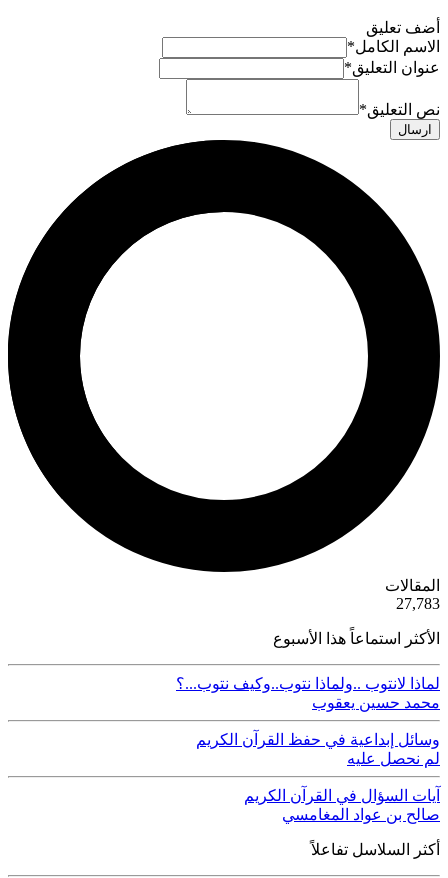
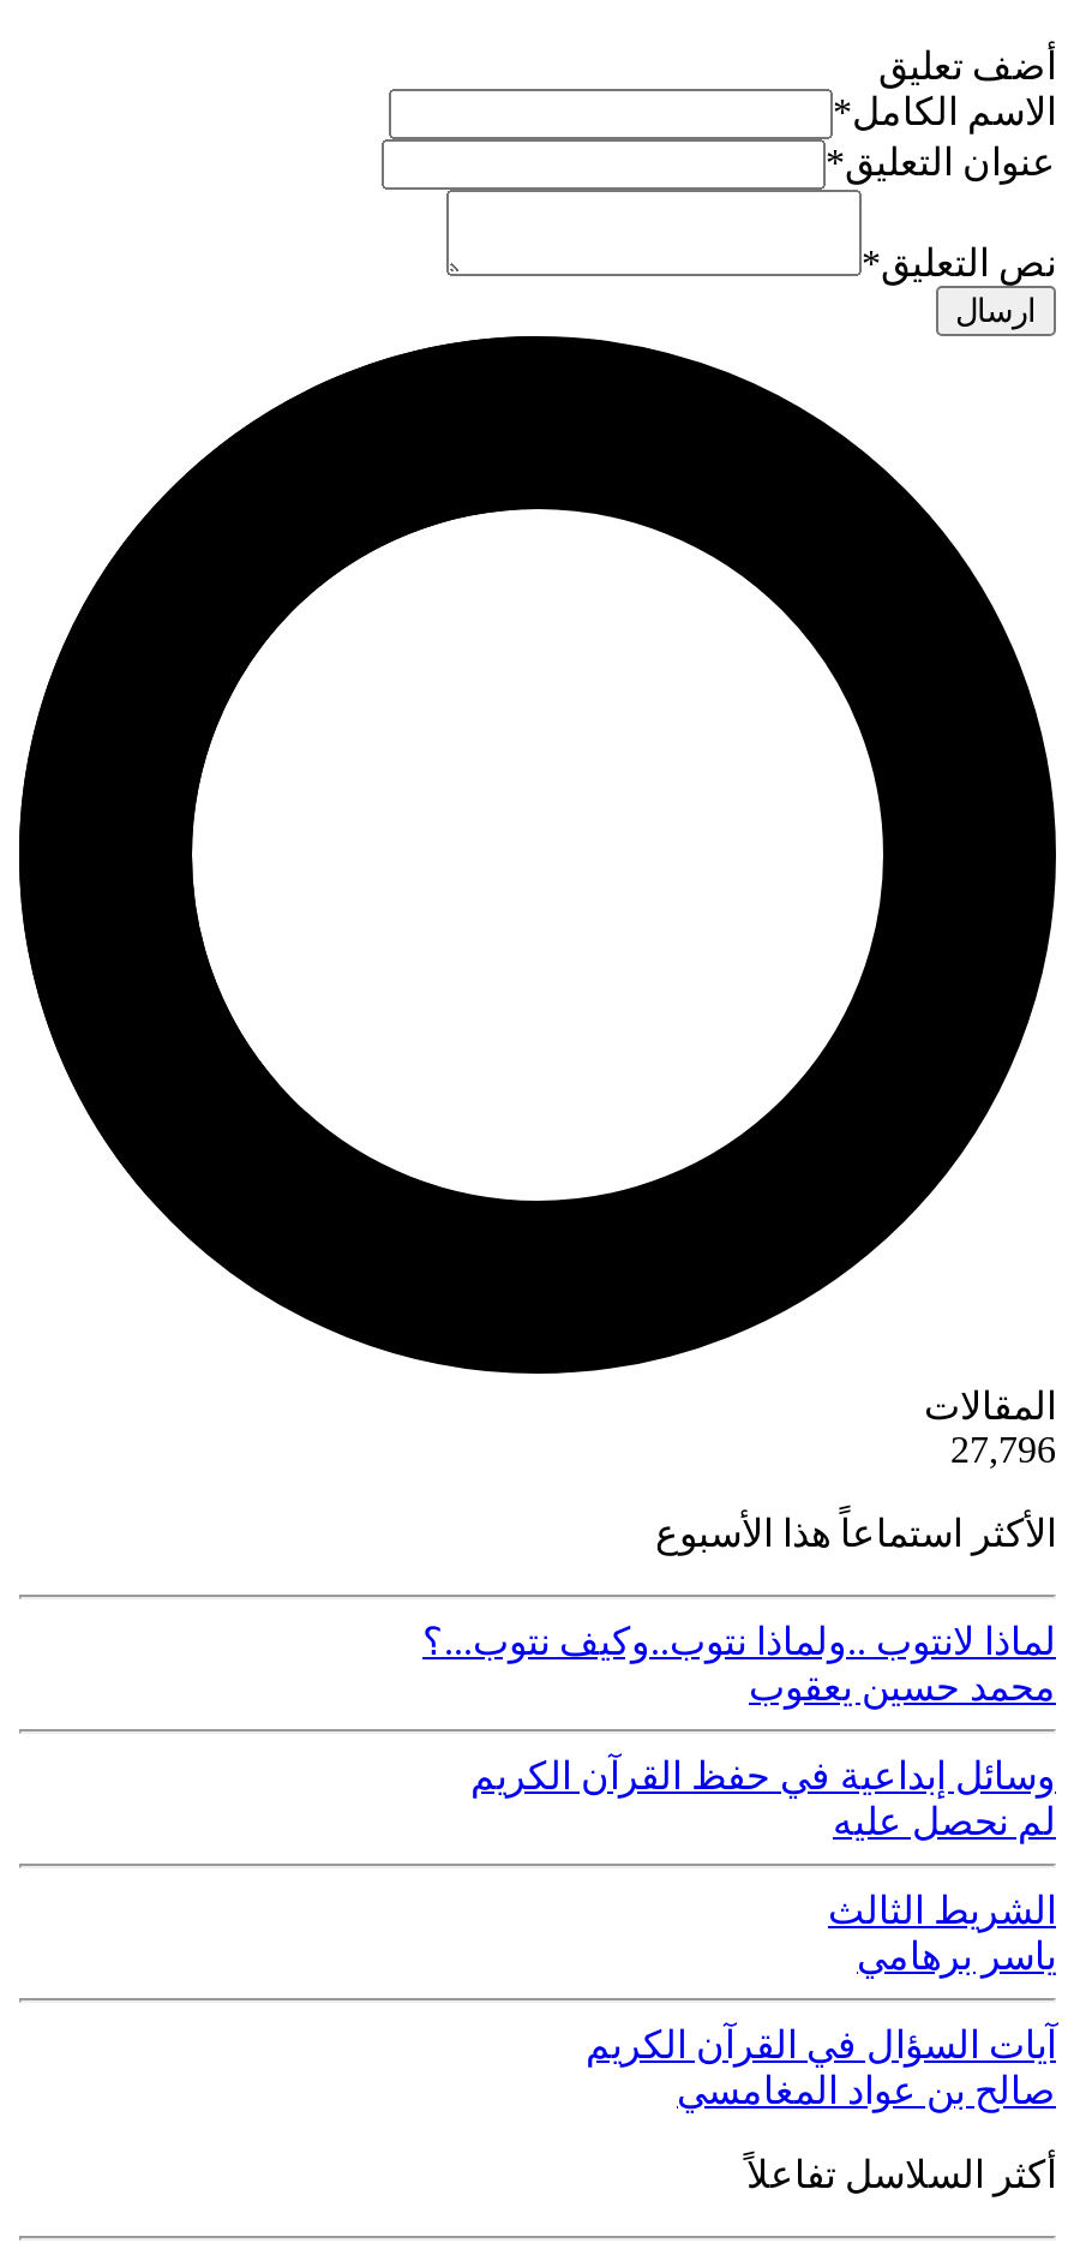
- 27,783
+ 27,796

+ الشريط الثالث
+ ياسر برهامي
